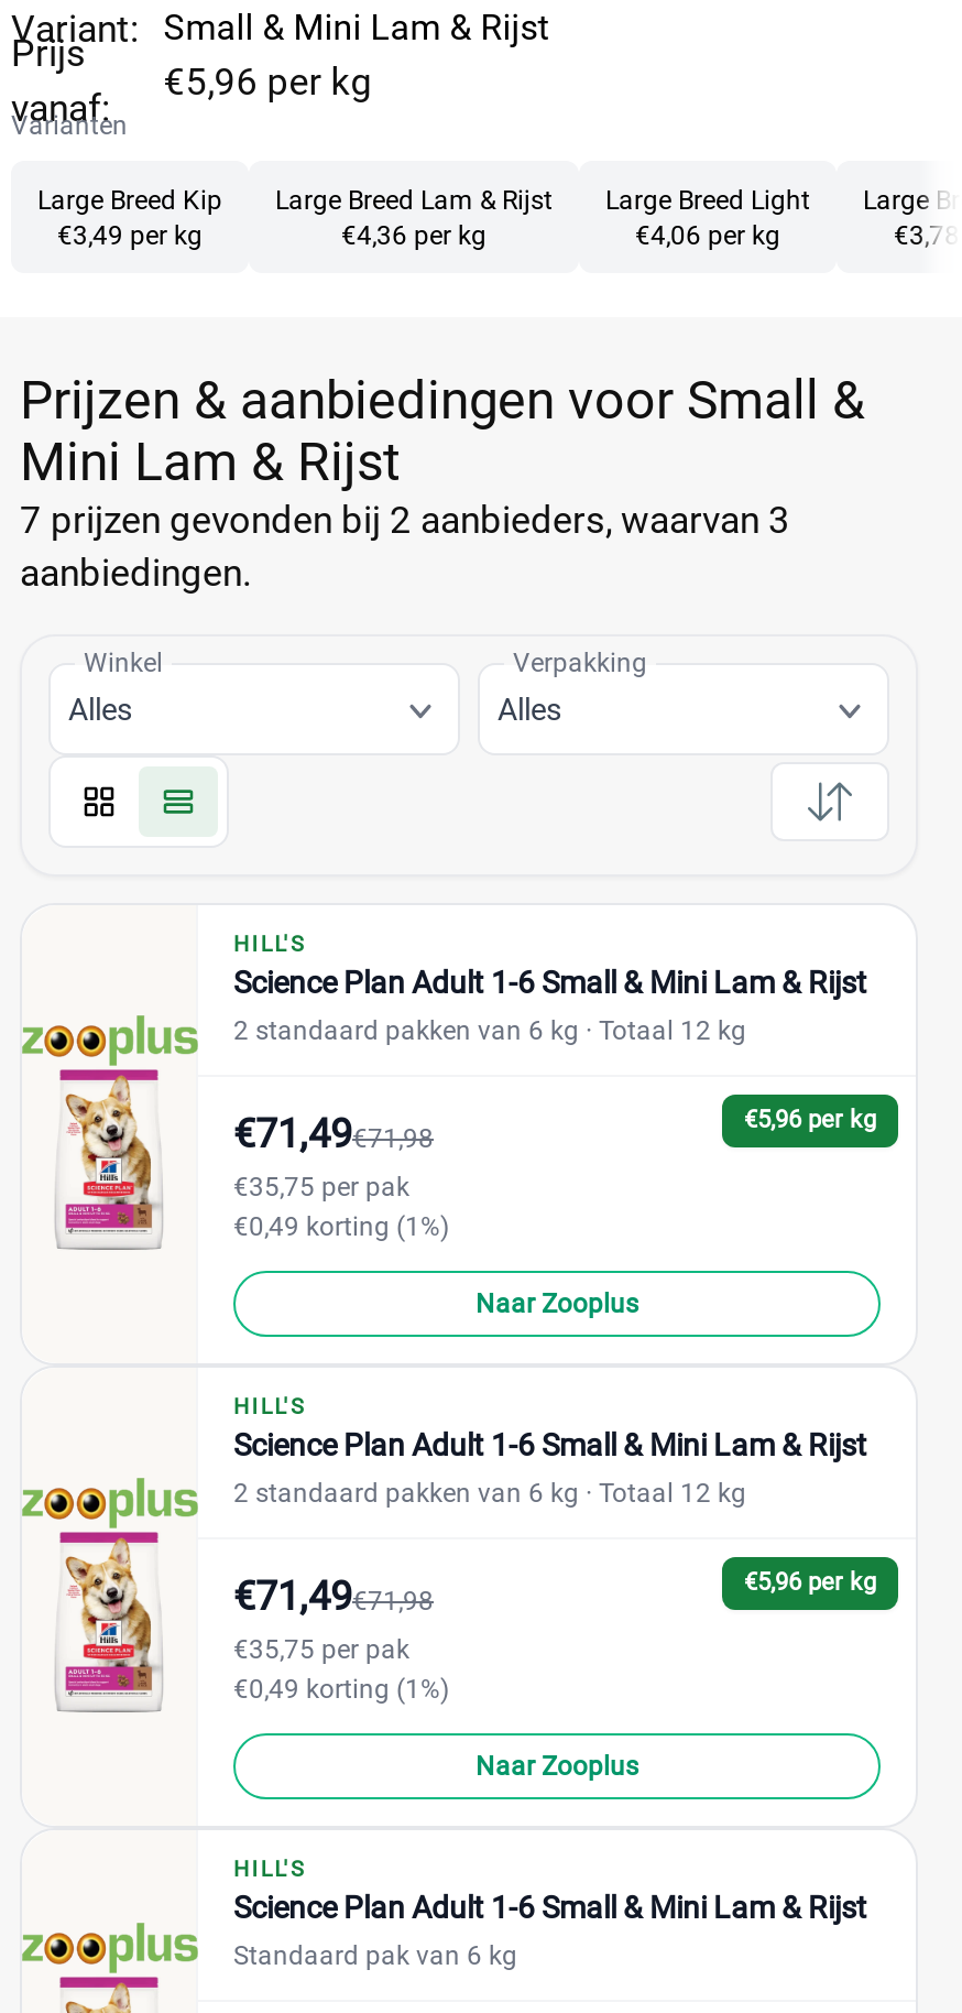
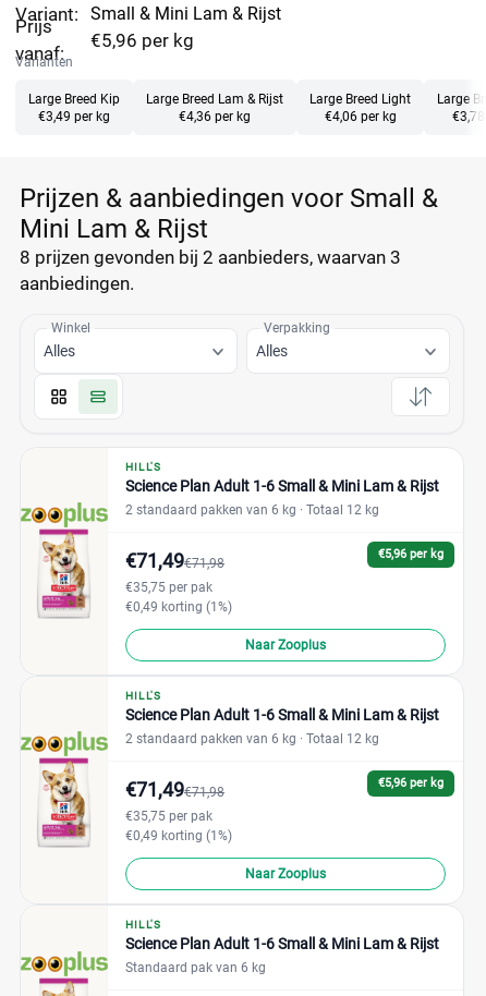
- 7 prijzen gevonden bij 2 aanbieders, waarvan 3
+ 8 prijzen gevonden bij 2 aanbieders, waarvan 3
